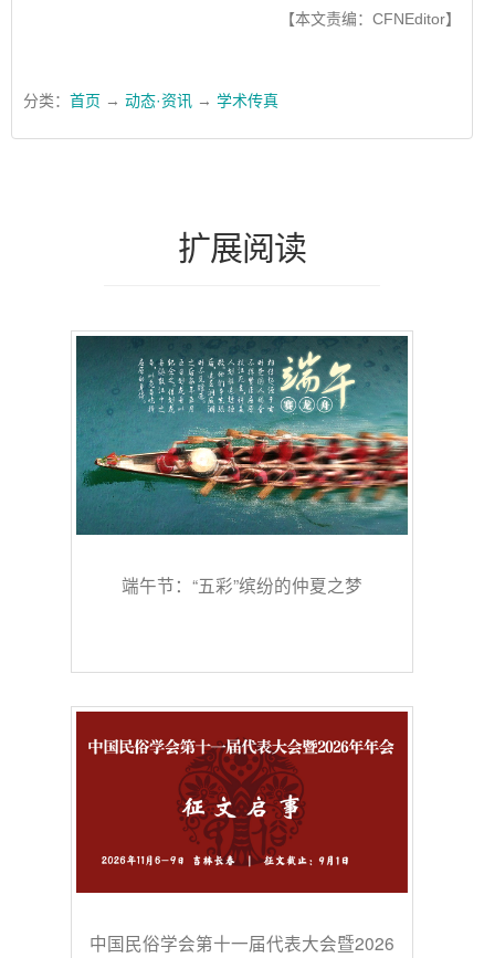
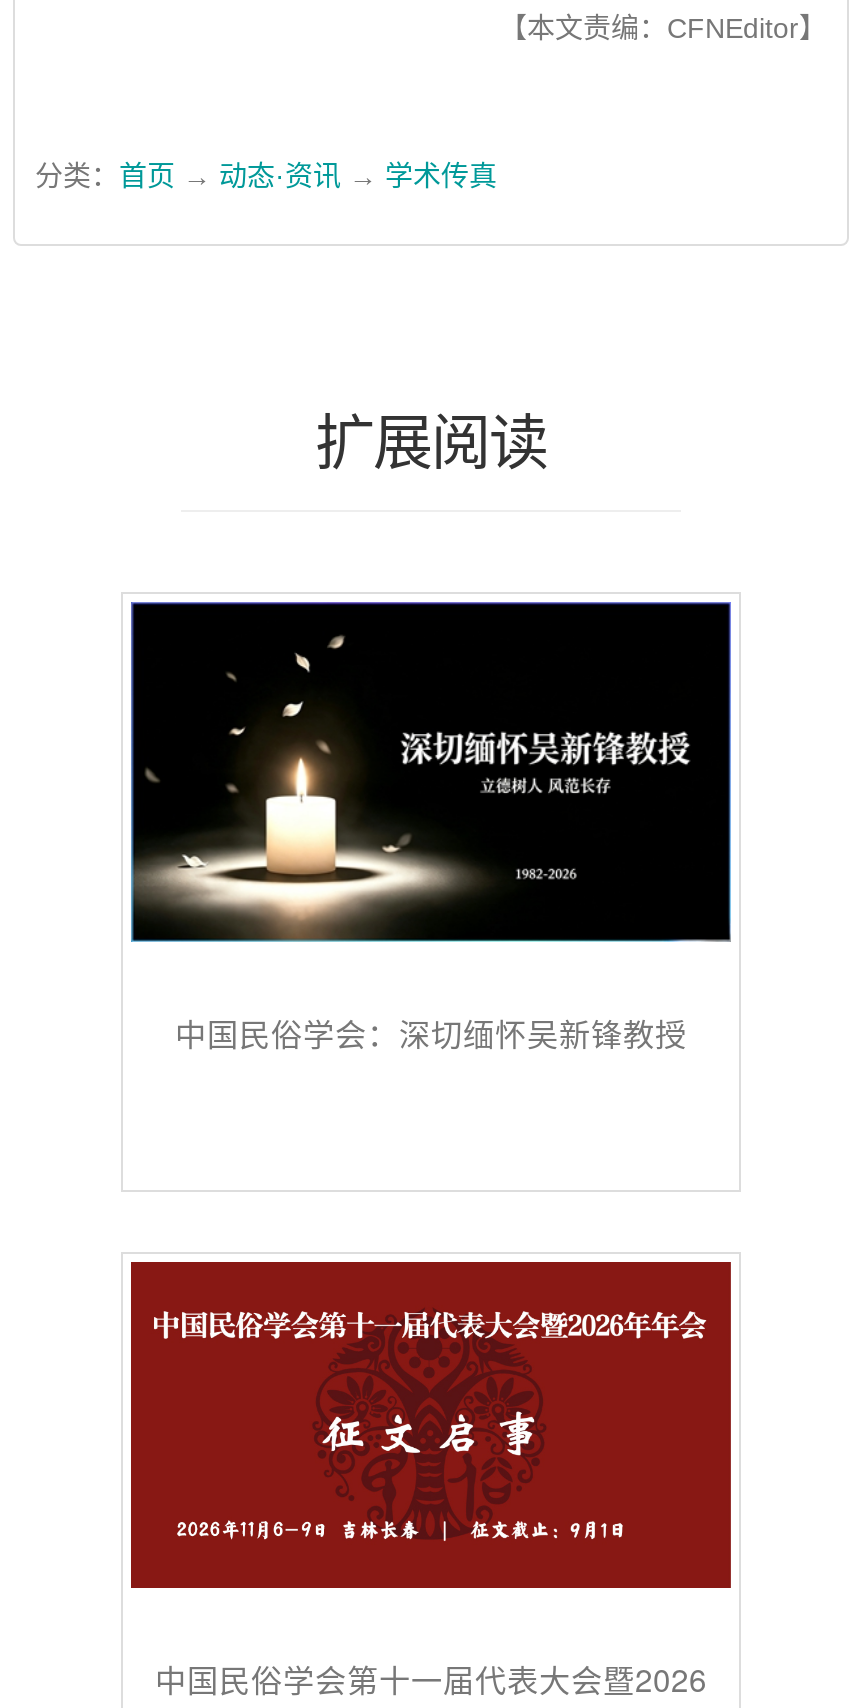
- [image]
- 端午节：“五彩”缤纷的仲夏之梦
+ [image]
+ 中国民俗学会：深切缅怀吴新锋教授
